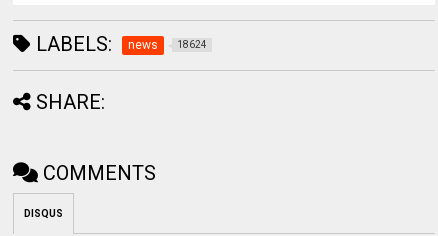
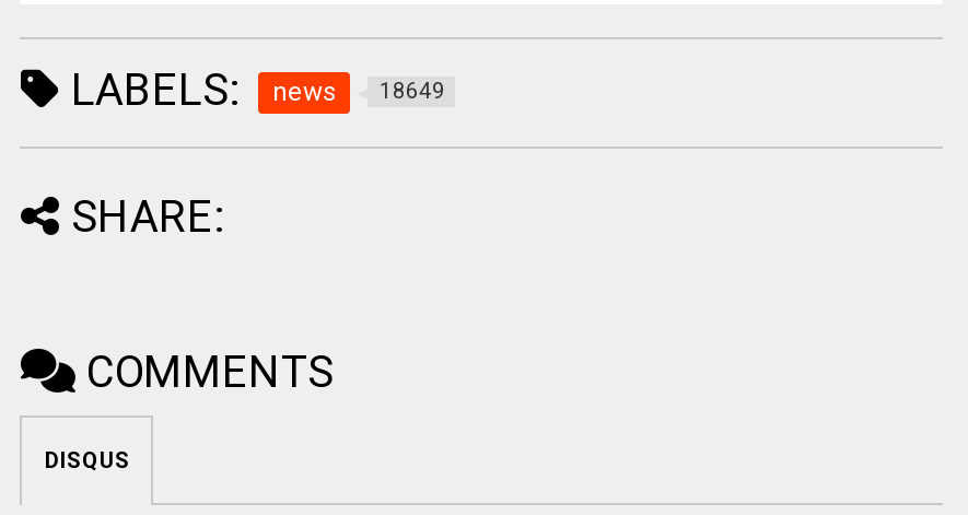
- LABELS: news 18624
+ LABELS: news 18649
